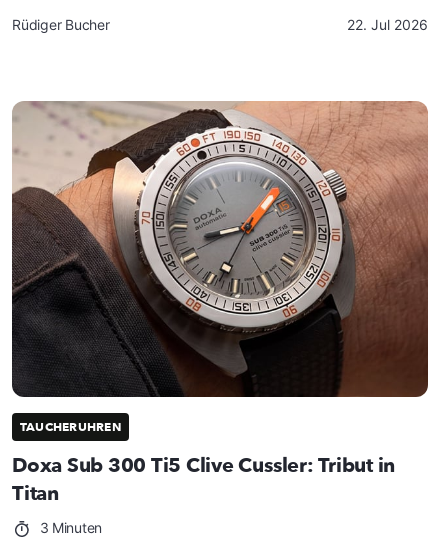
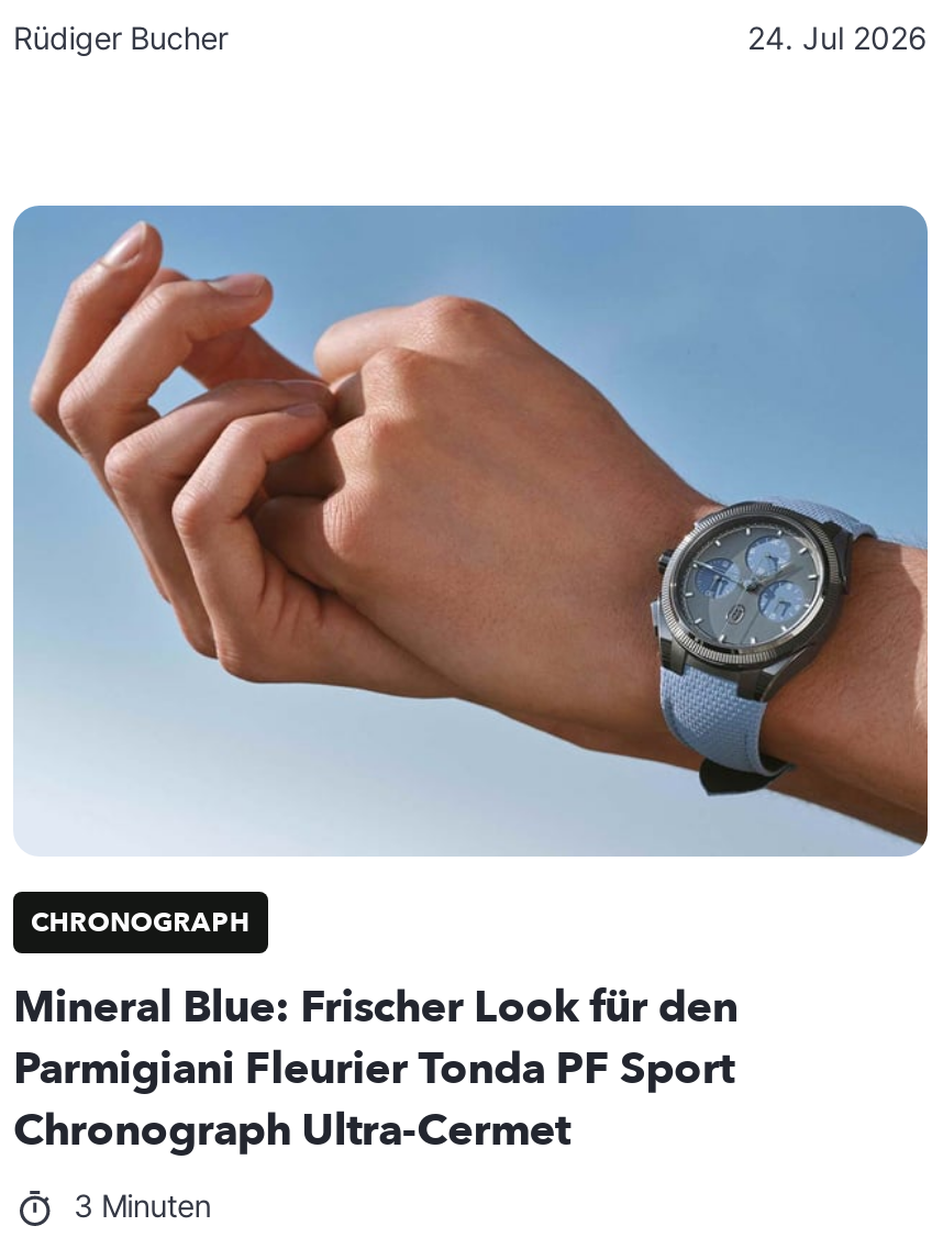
- 22. Jul 2026
+ 24. Jul 2026

- [image]
- TAUCHERUHREN
+ [image]
+ CHRONOGRAPH

- Doxa Sub 300 Ti5 Clive Cussler: Tribut in
- Titan
+ Mineral Blue: Frischer Look für den
+ Parmigiani Fleurier Tonda PF Sport
+ Chronograph Ultra-Cermet
